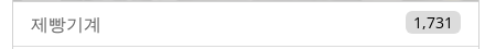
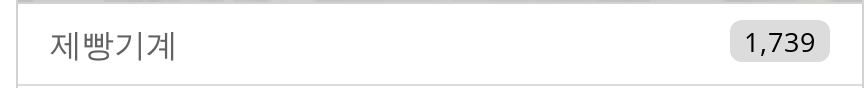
- 1,731
+ 1,739
